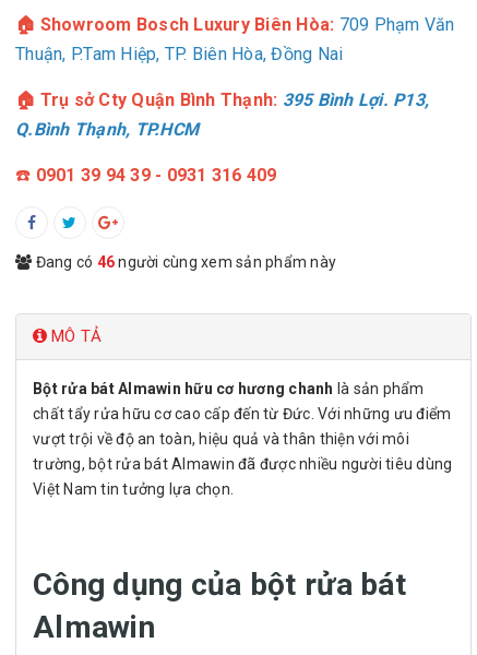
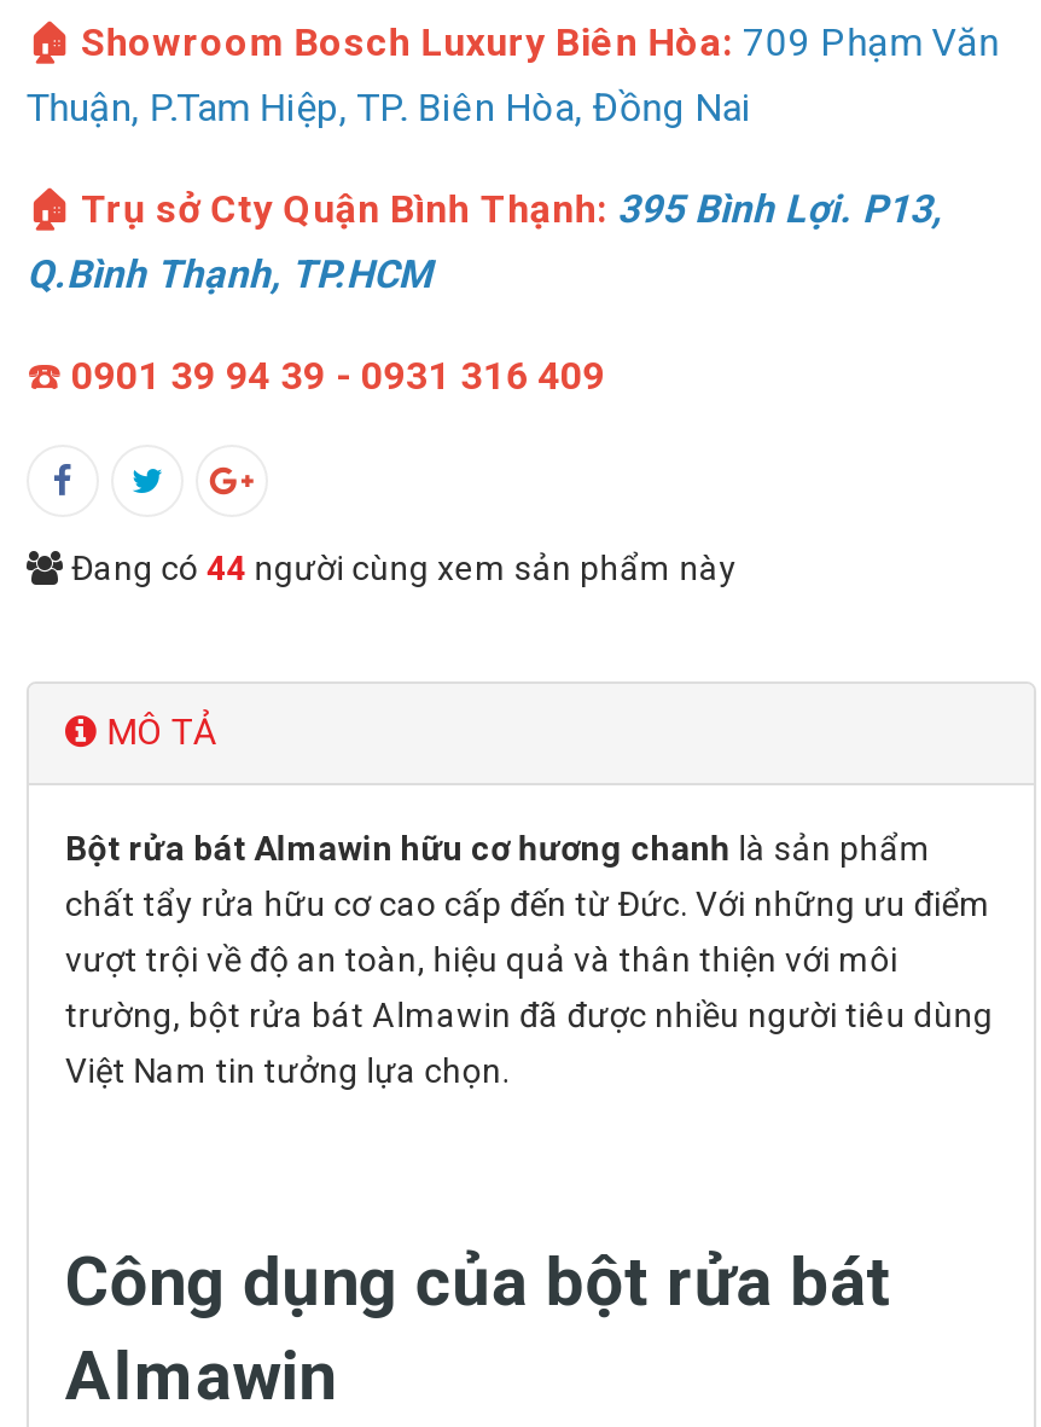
- Đang có 46 người cùng xem sản phẩm này
+ Đang có 44 người cùng xem sản phẩm này
